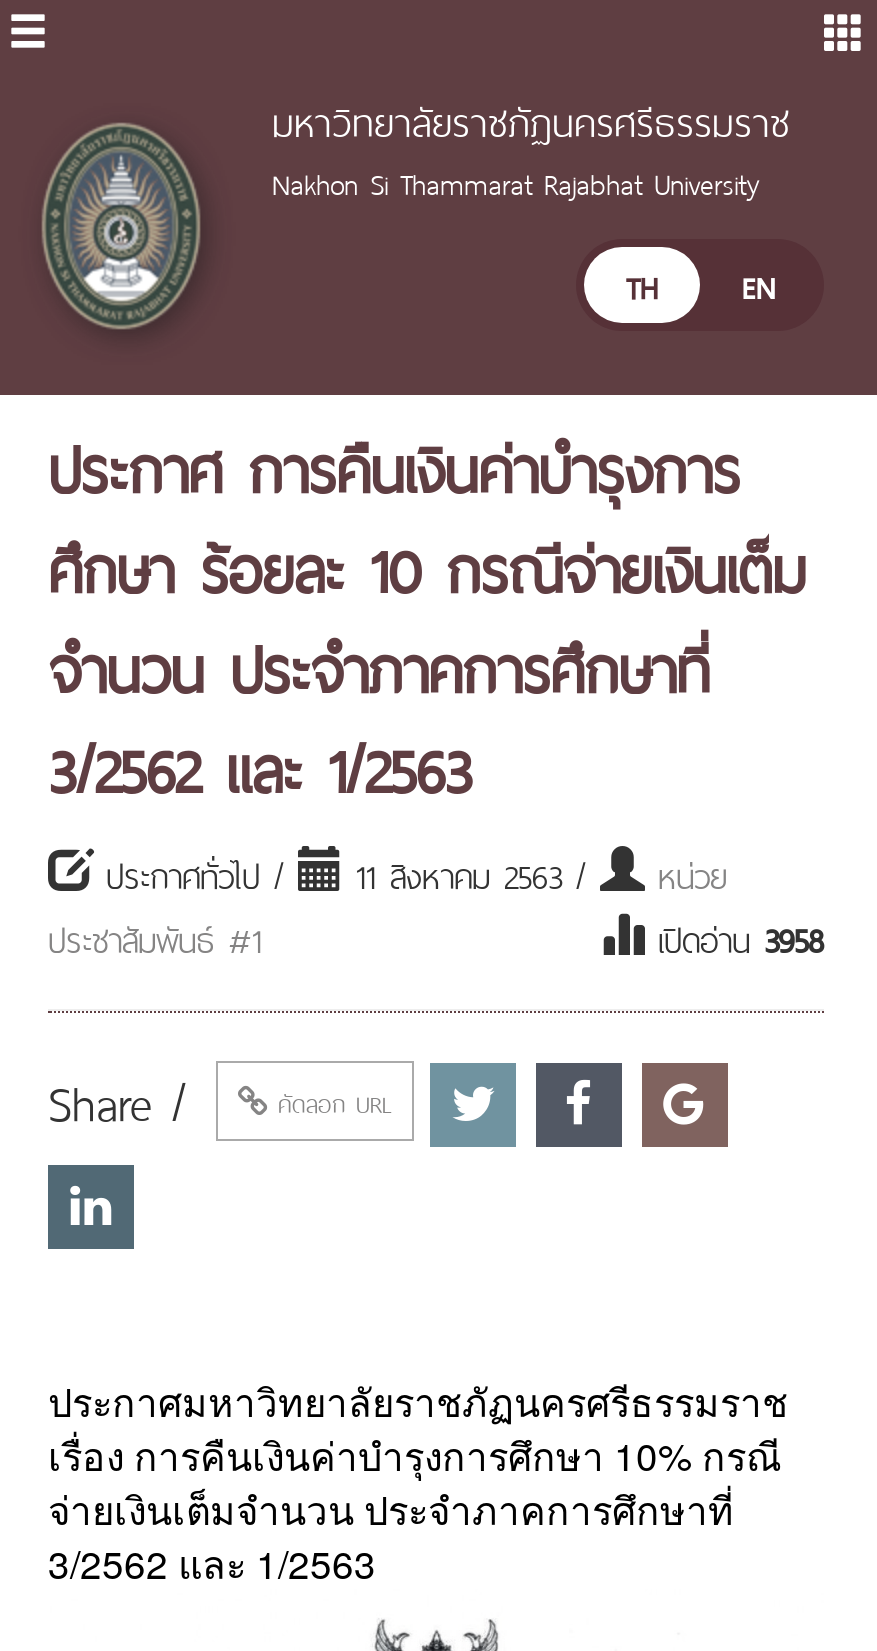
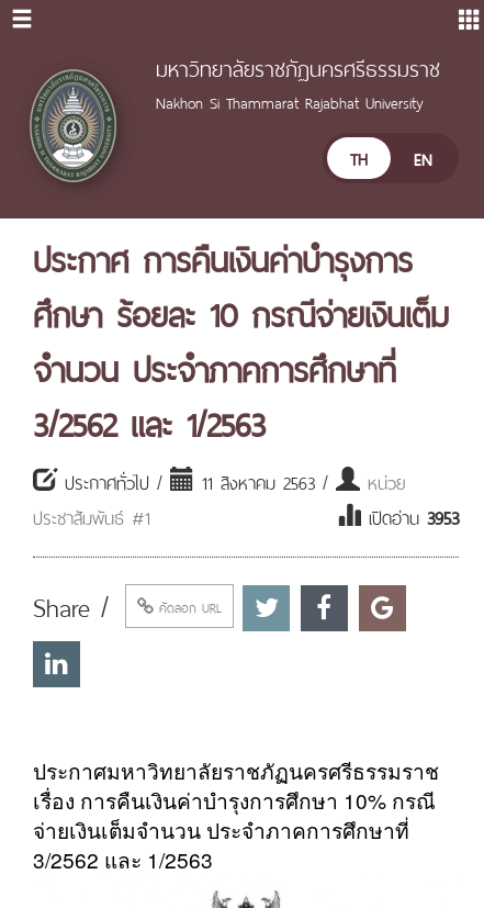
- เปิดอ่าน3958
+ เปิดอ่าน3953
